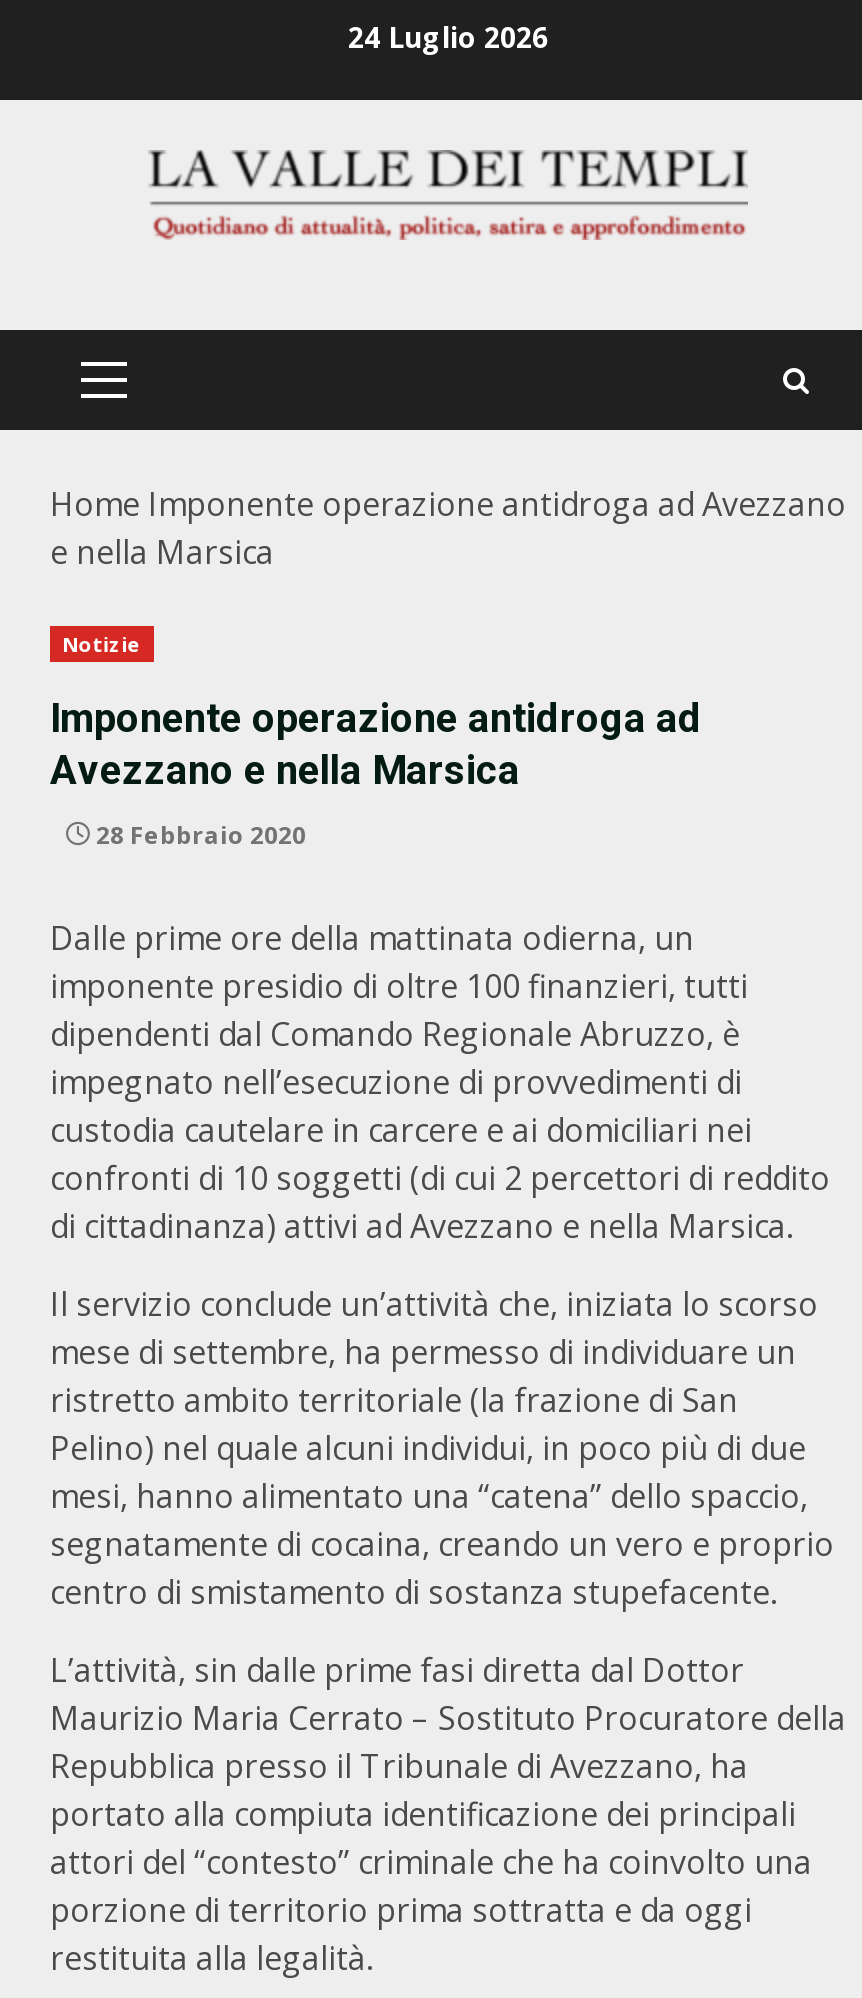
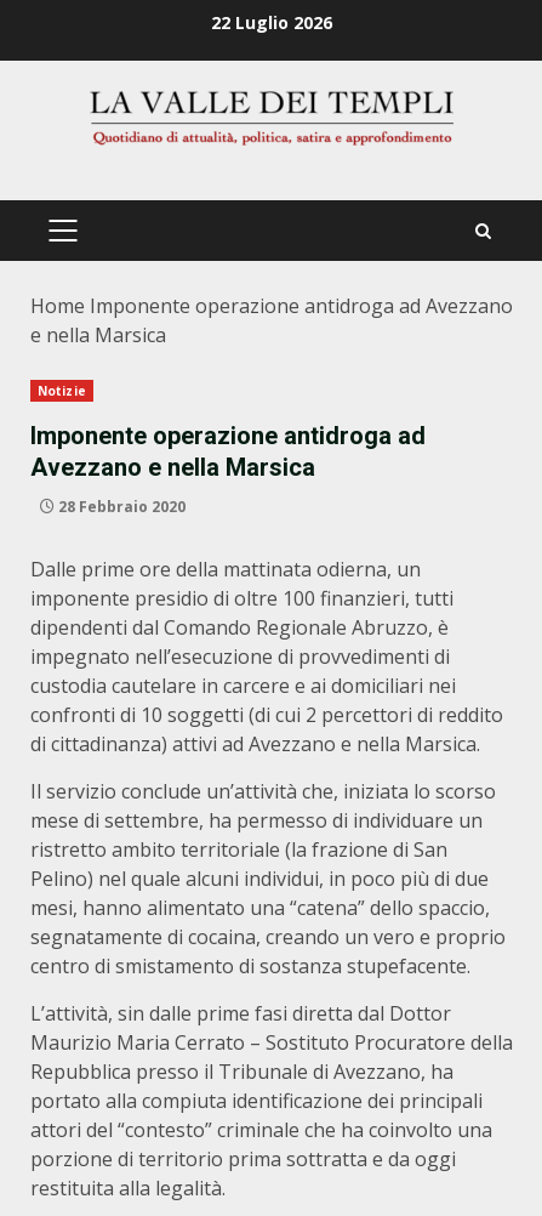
- 24 Luglio 2026
+ 22 Luglio 2026
